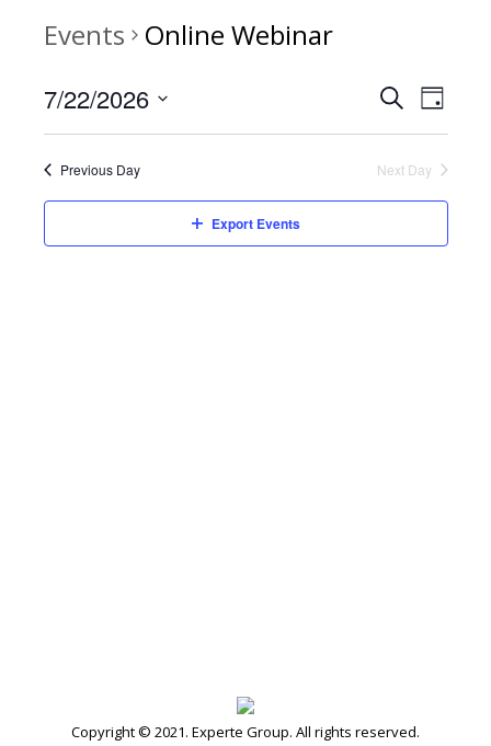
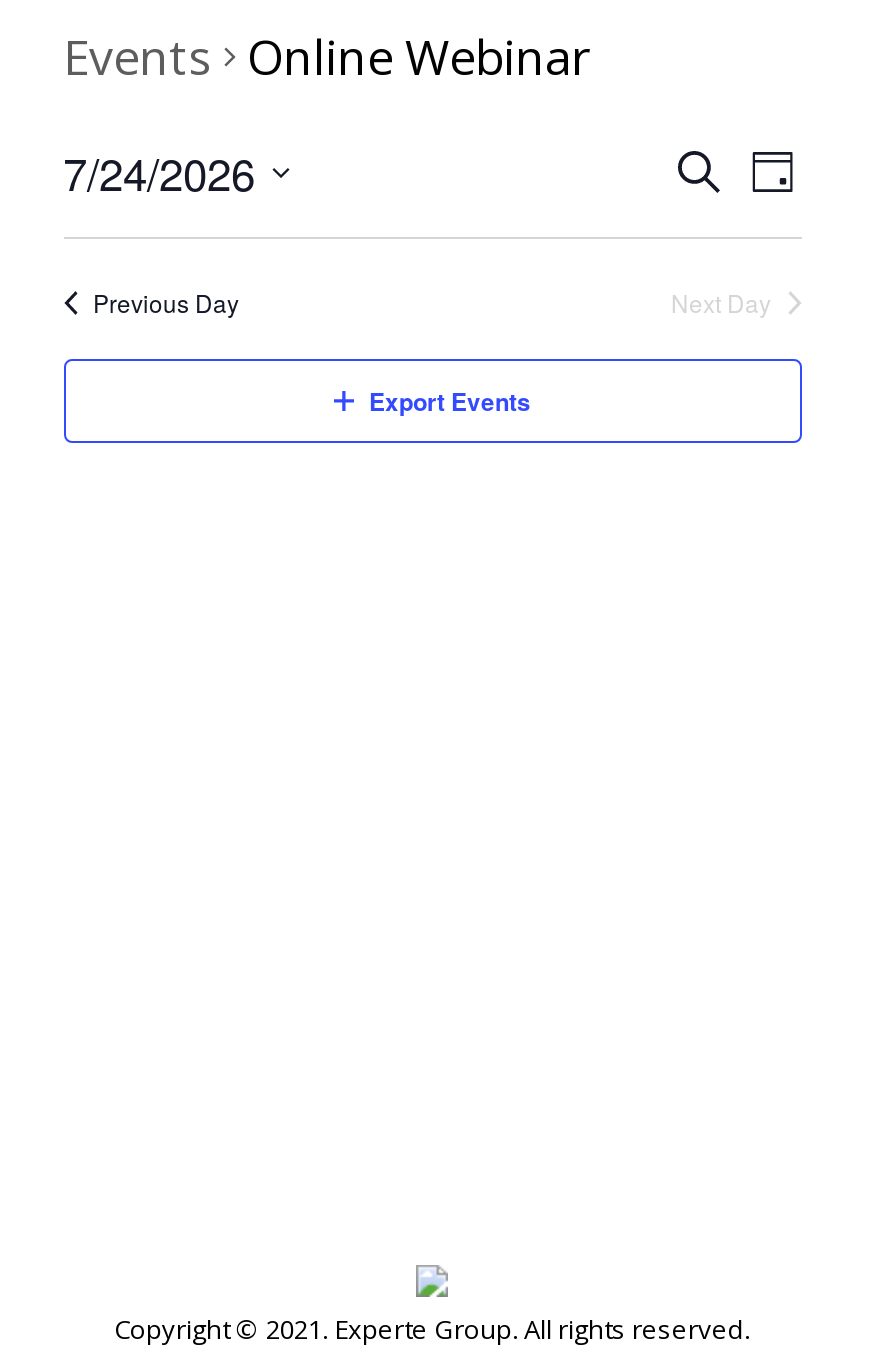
- 7/22/2026
+ 7/24/2026
